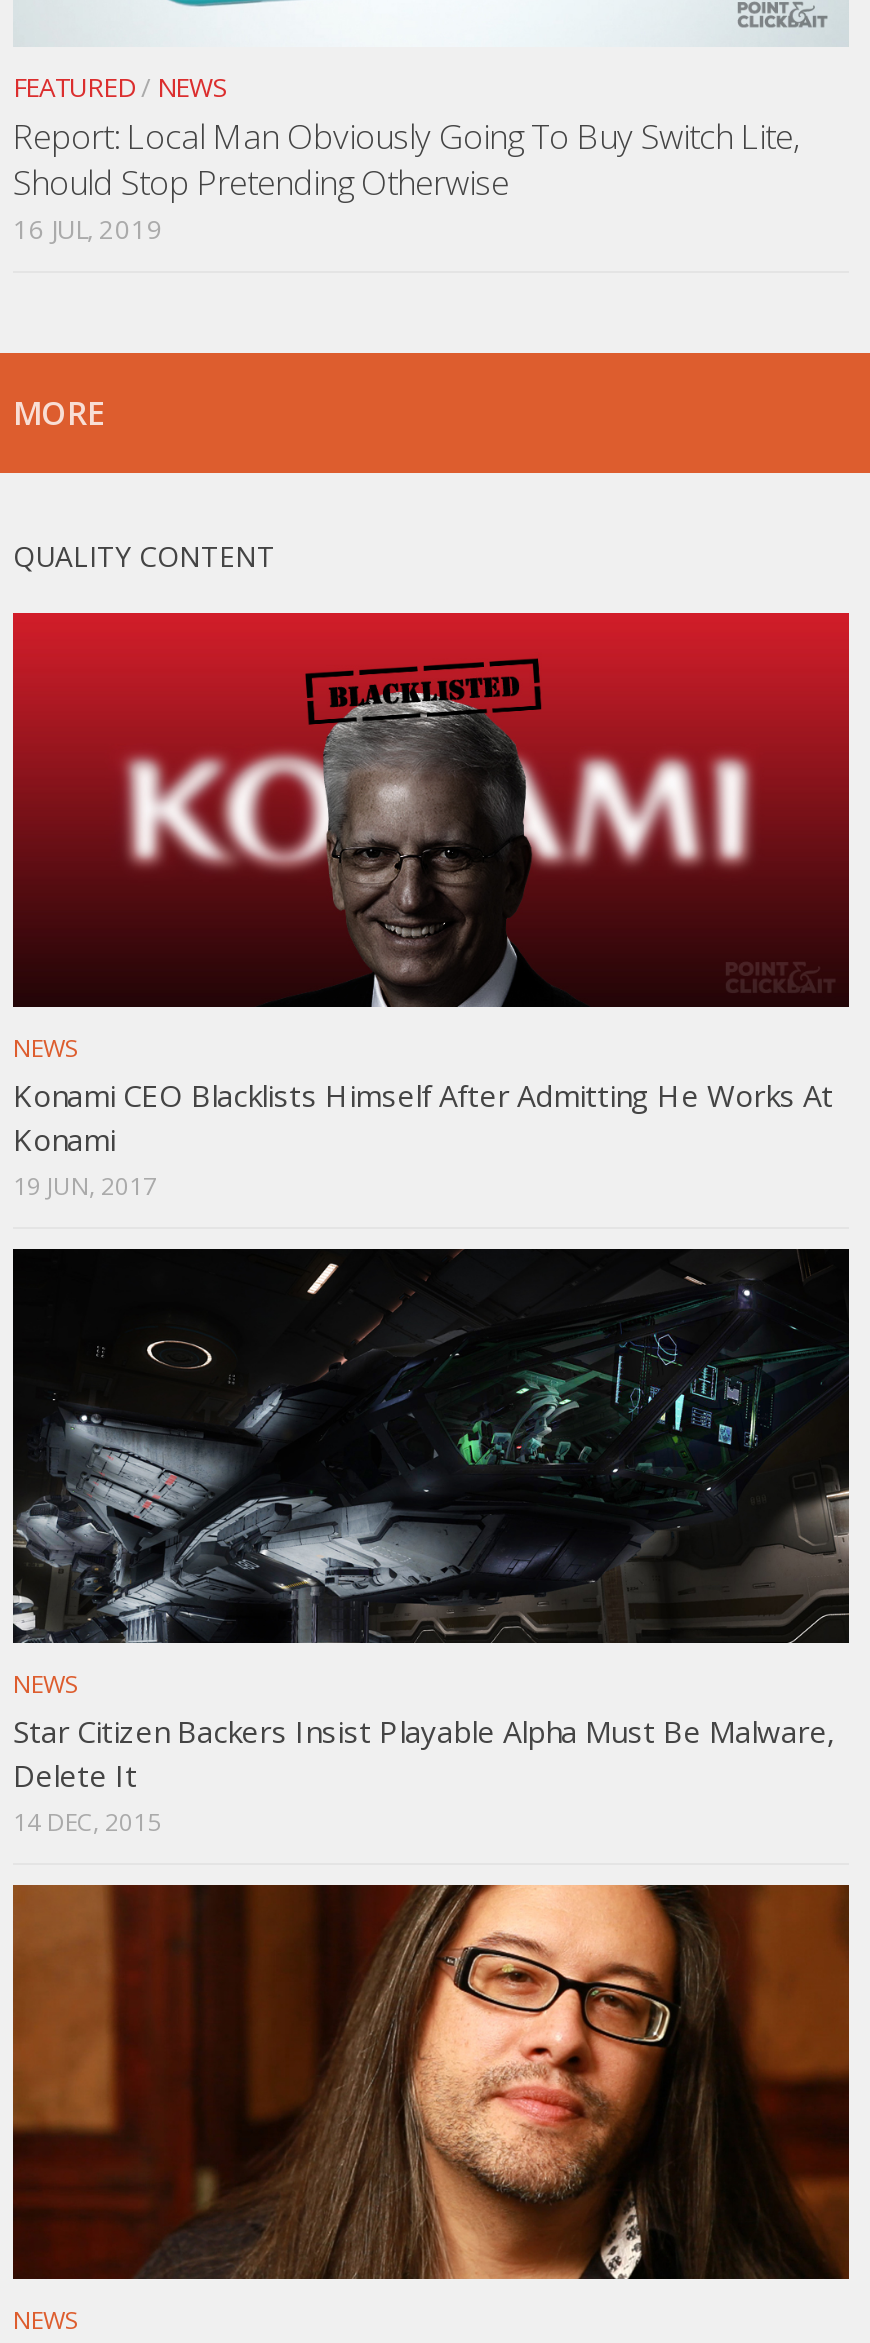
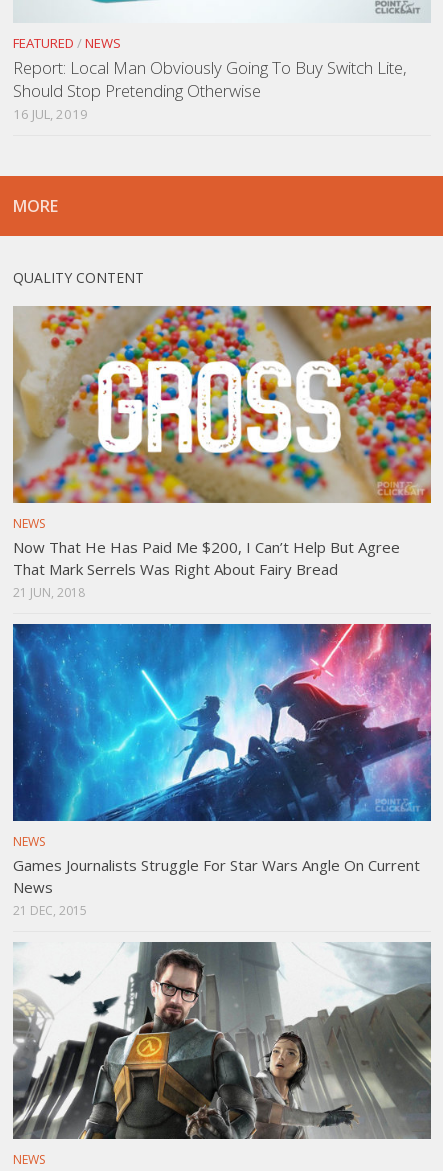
- [image]
- Konami CEO Blacklists Himself After Admitting He Works At
- Konami
- 19 JUN, 2017
+ [image]
+ Now That He Has Paid Me $200, I Can’t Help But Agree
+ That Mark Serrels Was Right About Fairy Bread
+ 21 JUN, 2018

- [image]
- Star Citizen Backers Insist Playable Alpha Must Be Malware,
- Delete It
- 14 DEC, 2015
+ [image]
+ Games Journalists Struggle For Star Wars Angle On Current
+ News
+ 21 DEC, 2015

- [image]
+ [image]
